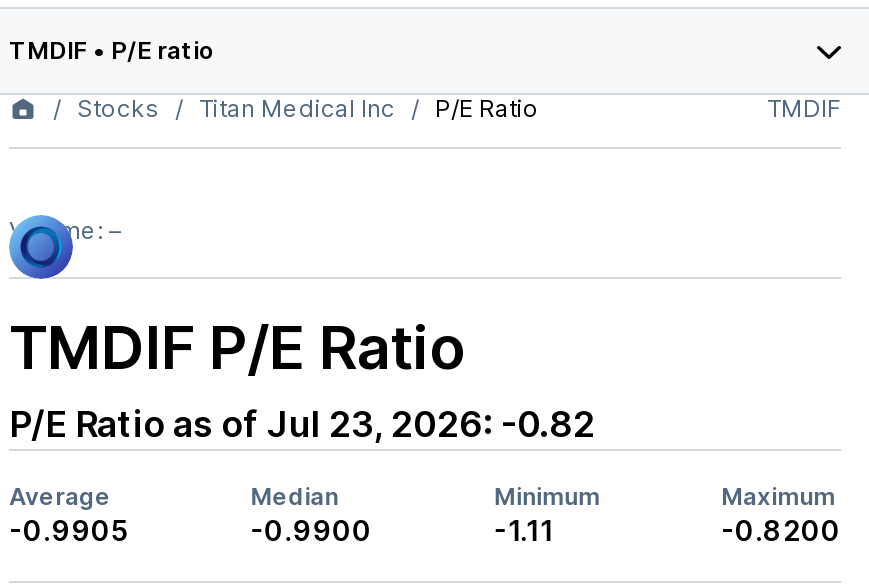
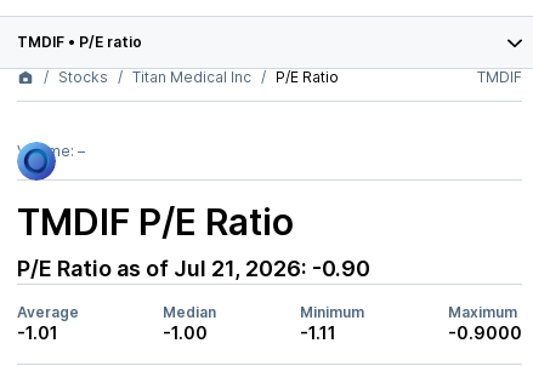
- P/E Ratio as of Jul 23, 2026: -0.82
+ P/E Ratio as of Jul 21, 2026: -0.90

- -0.9905
+ -1.01

- -0.9900
+ -1.00

- -0.8200
+ -0.9000
